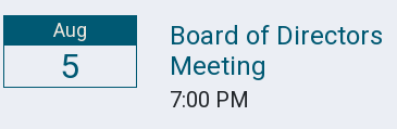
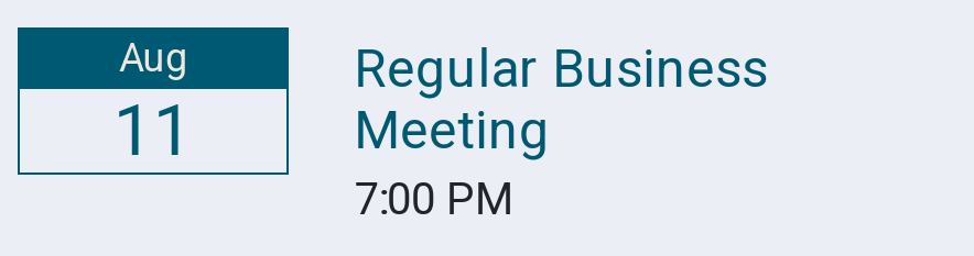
- Board of Directors
+ Regular Business

- 5
+ 11
